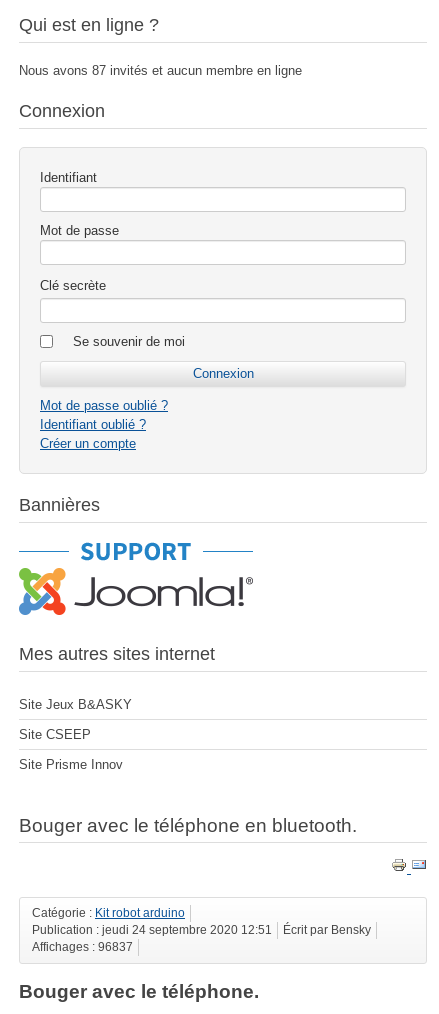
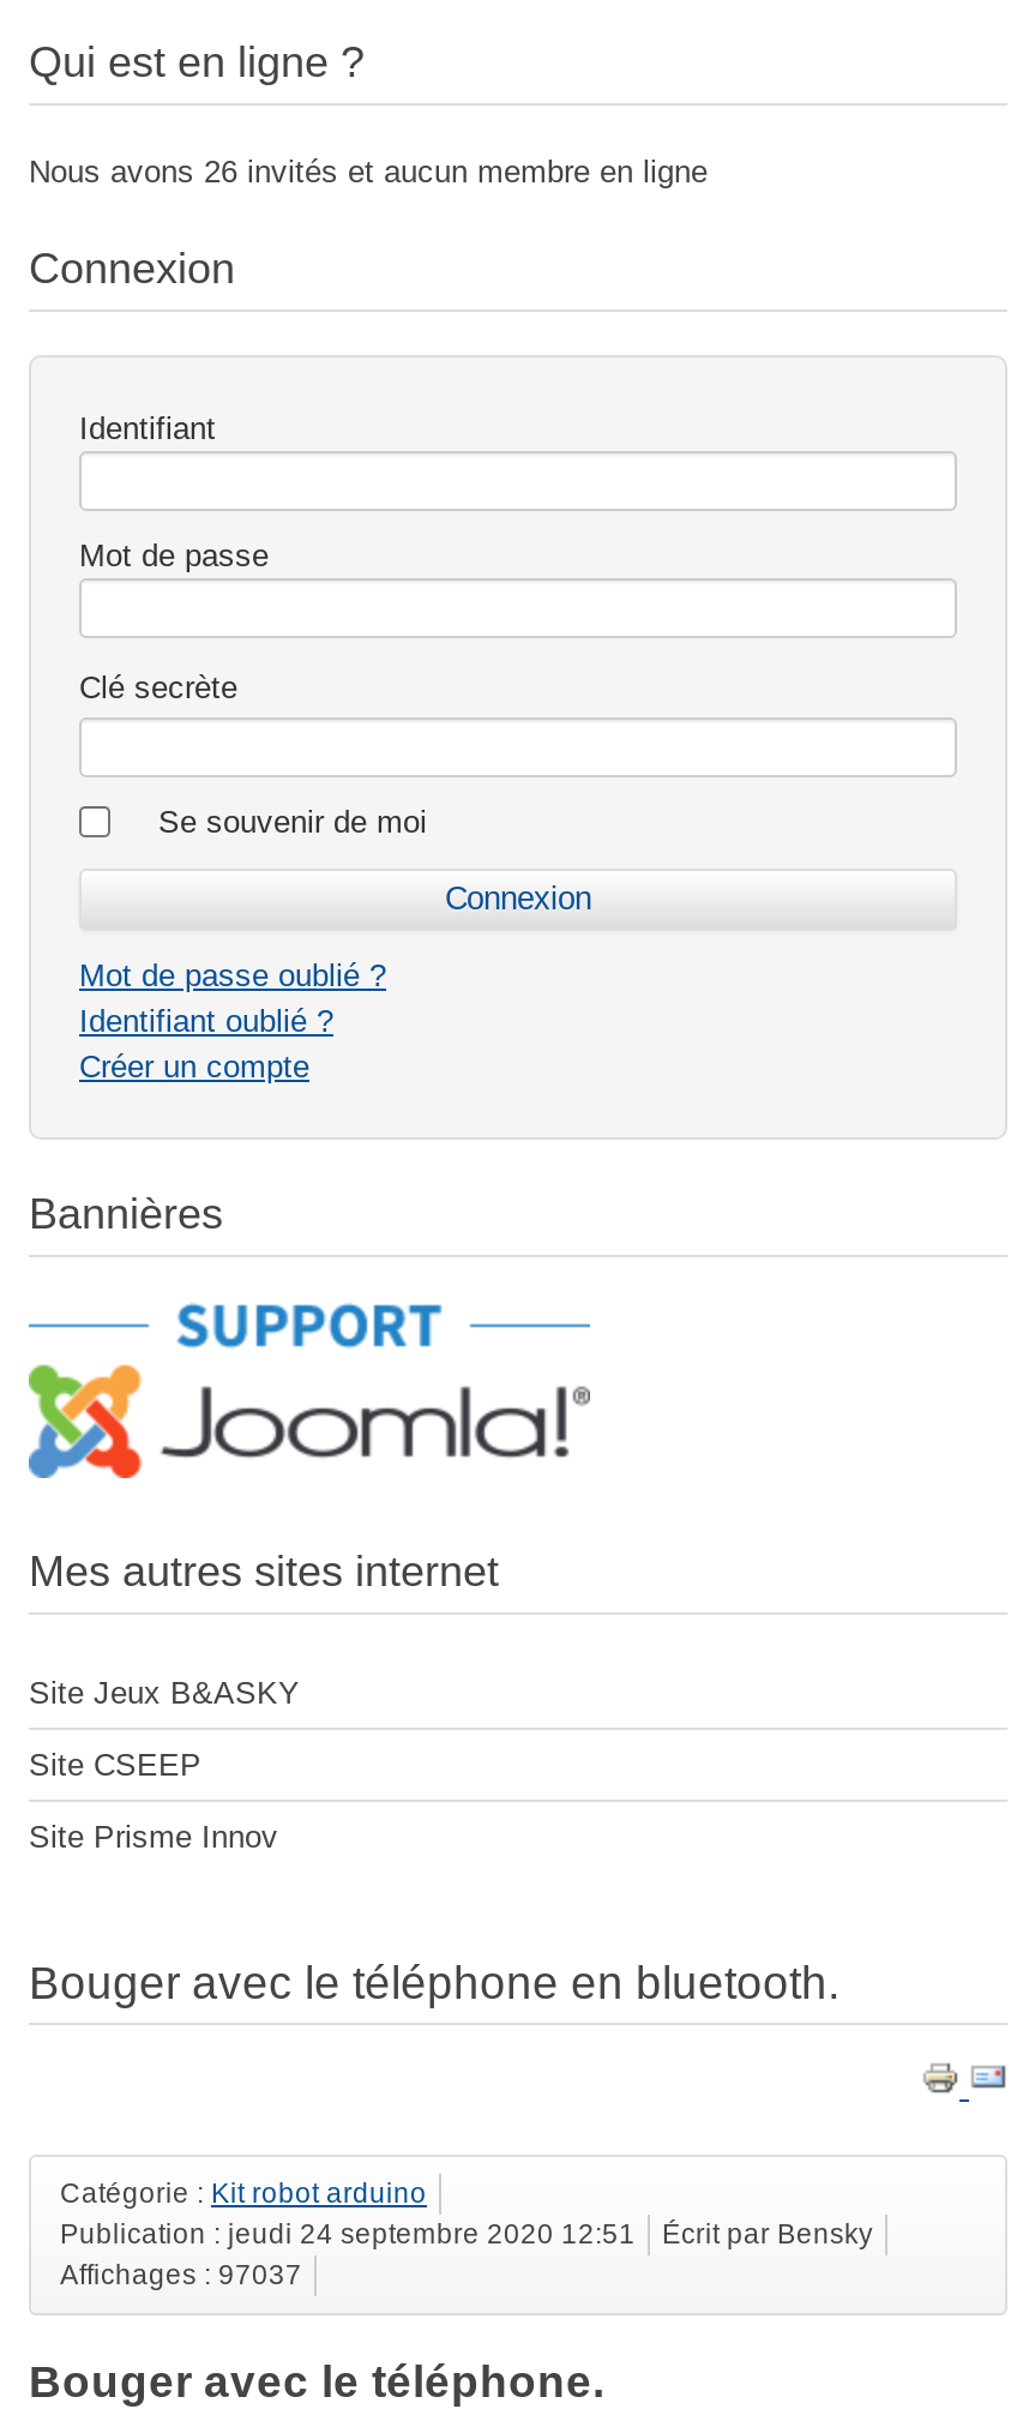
- Nous avons 87 invités et aucun membre en ligne
+ Nous avons 26 invités et aucun membre en ligne

- Affichages : 96837
+ Affichages : 97037
